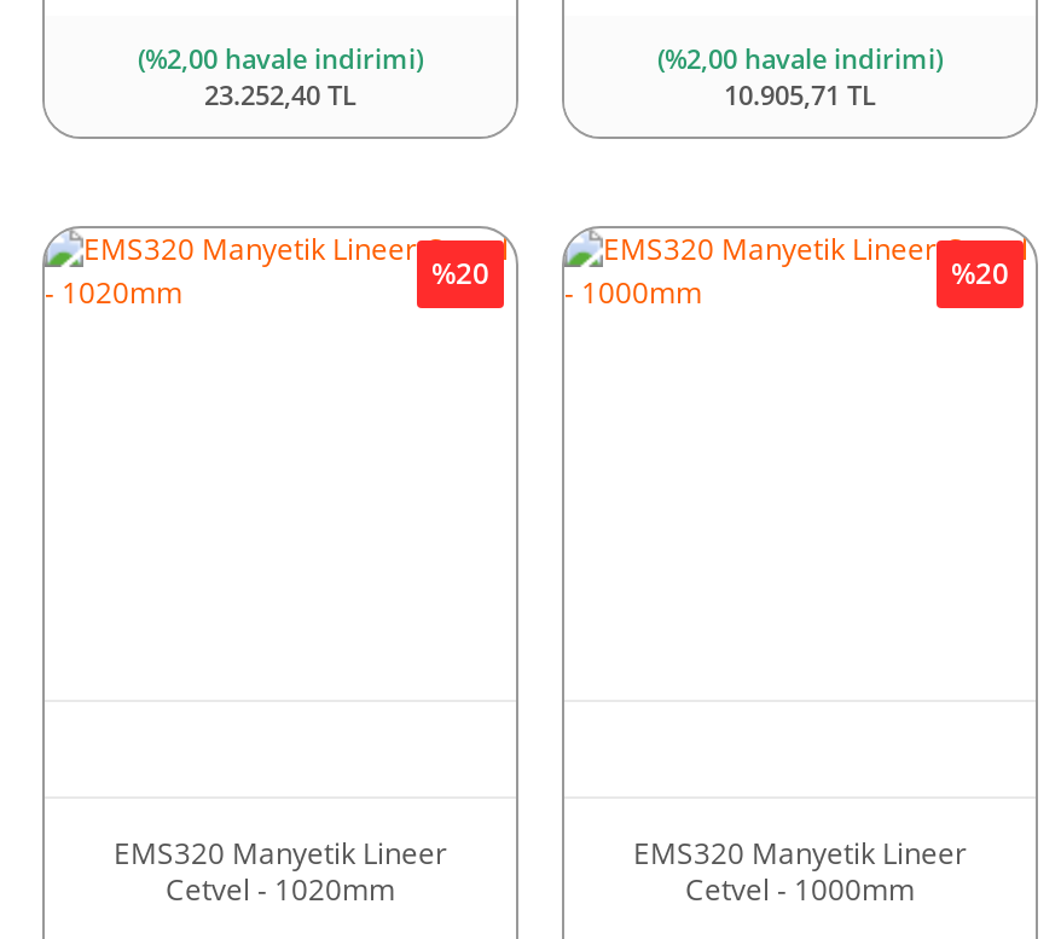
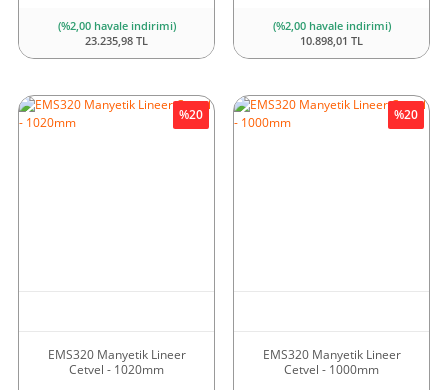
- 23.252,40 TL
+ 23.235,98 TL

- 10.905,71 TL
+ 10.898,01 TL
